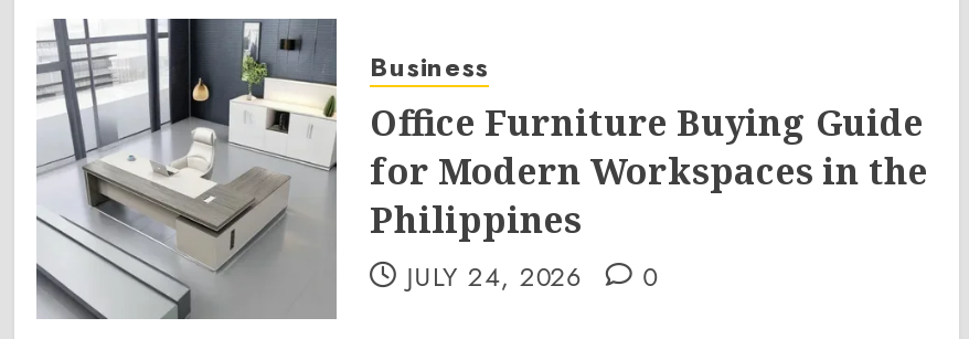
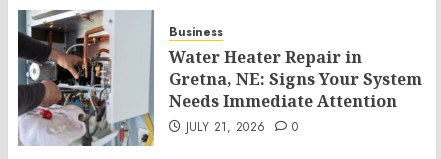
- [image]
- Office Furniture Buying Guide
- for Modern Workspaces in the
- Philippines
- JULY 24, 2026
+ [image]
+ Water Heater Repair in
+ Gretna, NE: Signs Your System
+ Needs Immediate Attention
+ JULY 21, 2026
